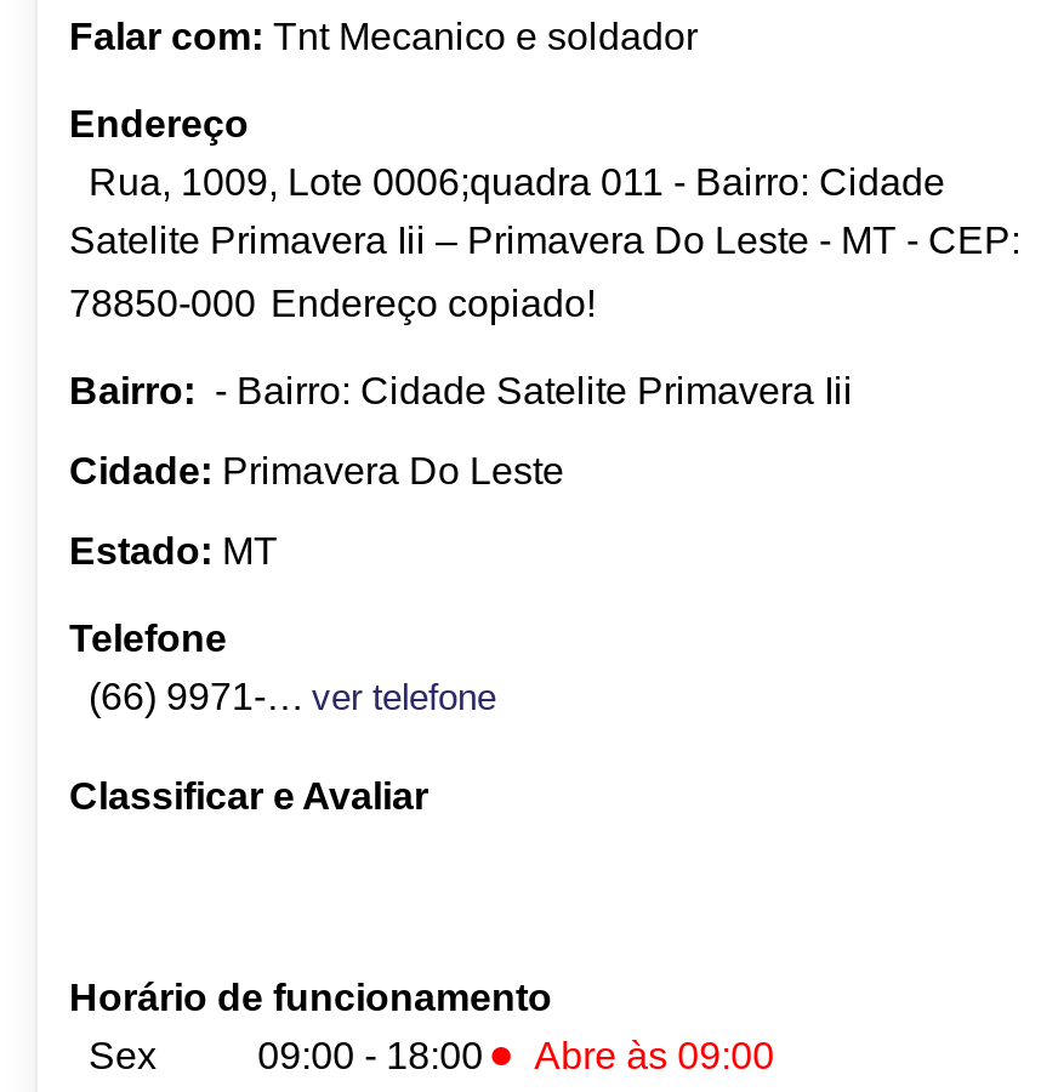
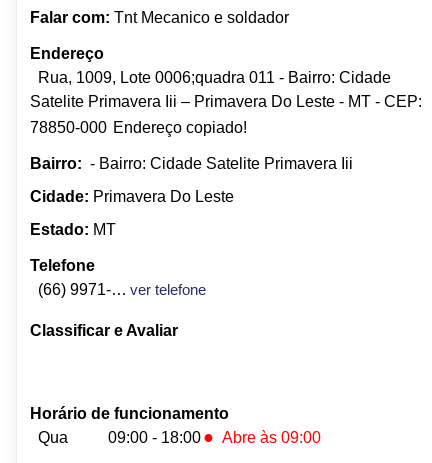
- Sex
+ Qua
